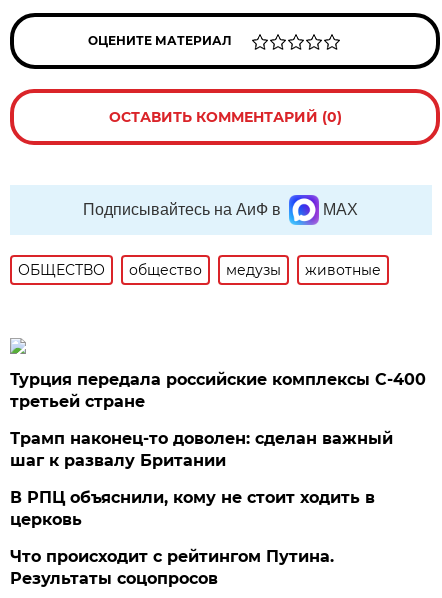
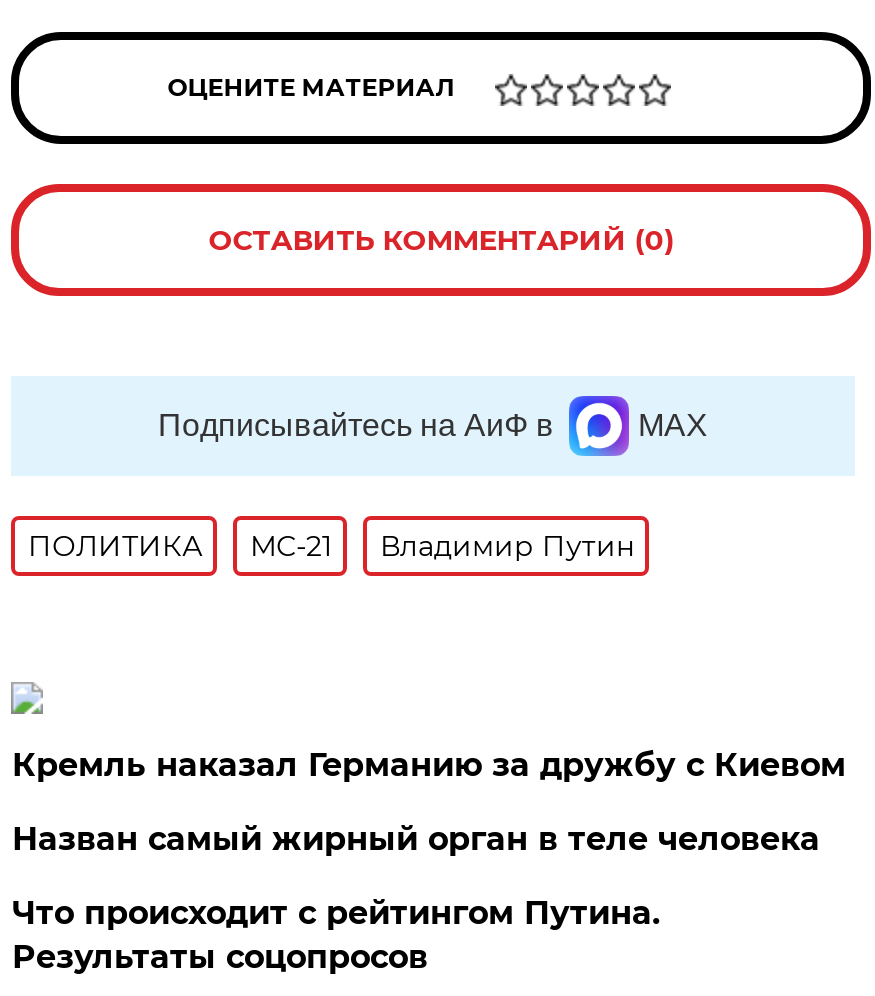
- ОБЩЕСТВО
- общество
- медузы
- животные
+ ПОЛИТИКА
+ МС-21
+ Владимир Путин

- Турция передала российские комплексы С-400
- третьей стране
- Трамп наконец-то доволен: сделан важный
- шаг к развалу Британии
- В РПЦ объяснили, кому не стоит ходить в
- церковь
+ Кремль наказал Германию за дружбу с Киевом
+ Назван самый жирный орган в теле человека
